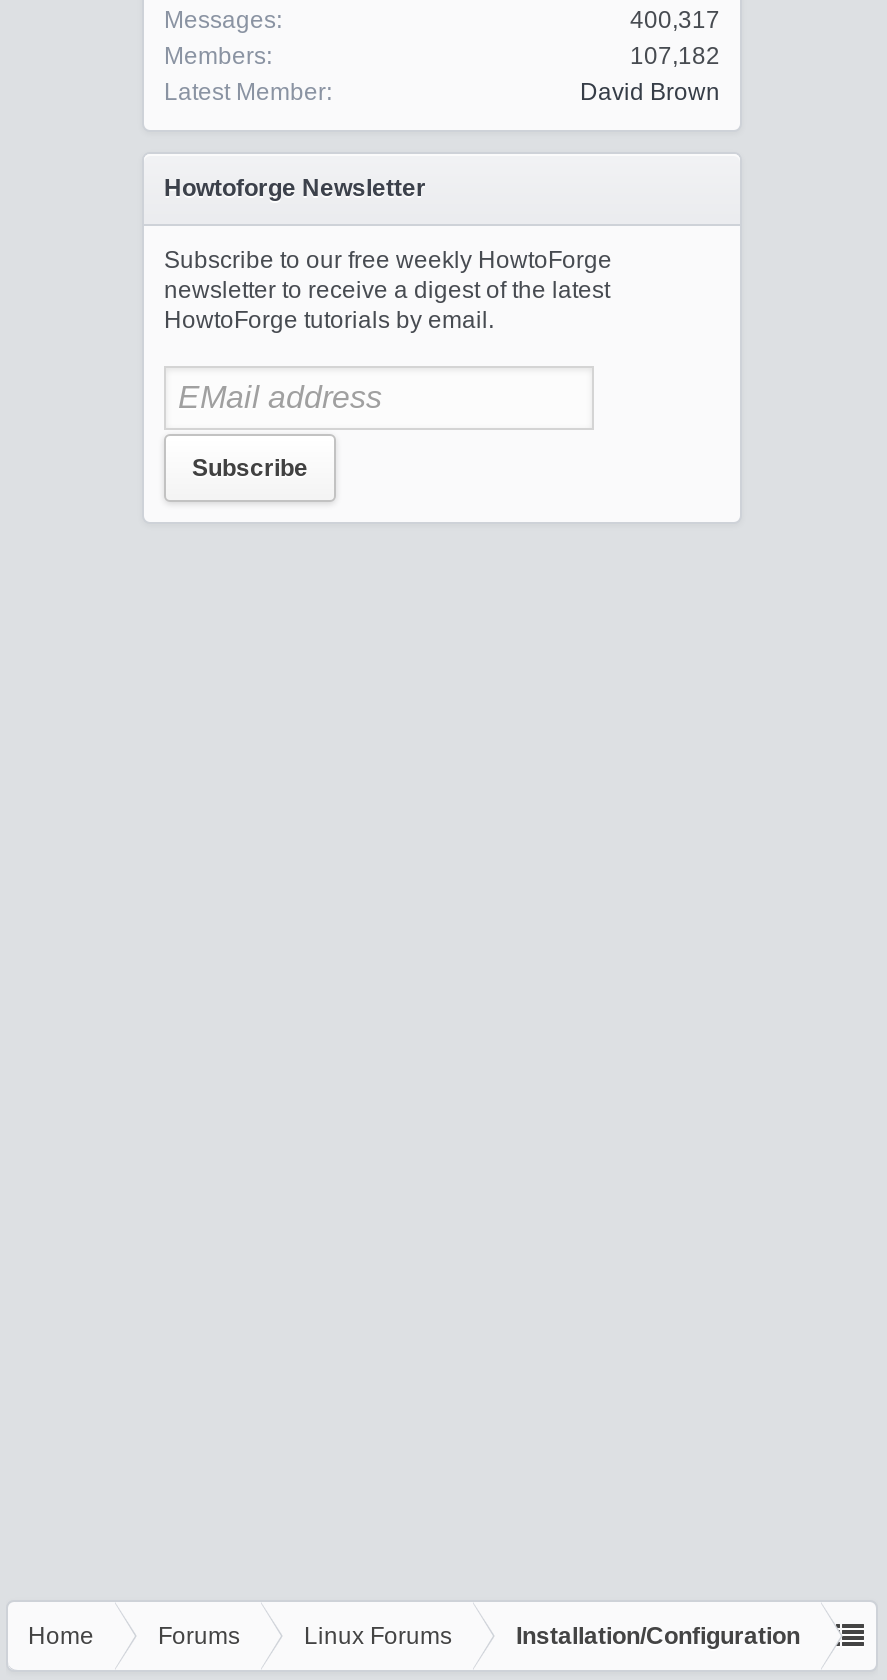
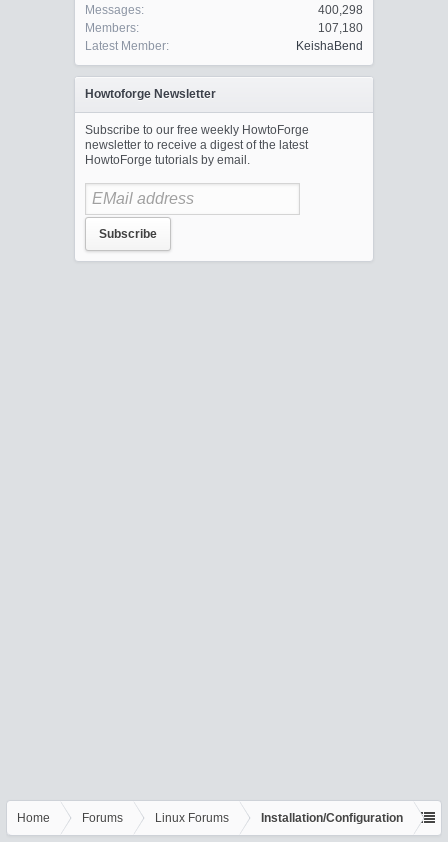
- 400,317
+ 400,298

- 107,182
+ 107,180

- David Brown
+ KeishaBend
